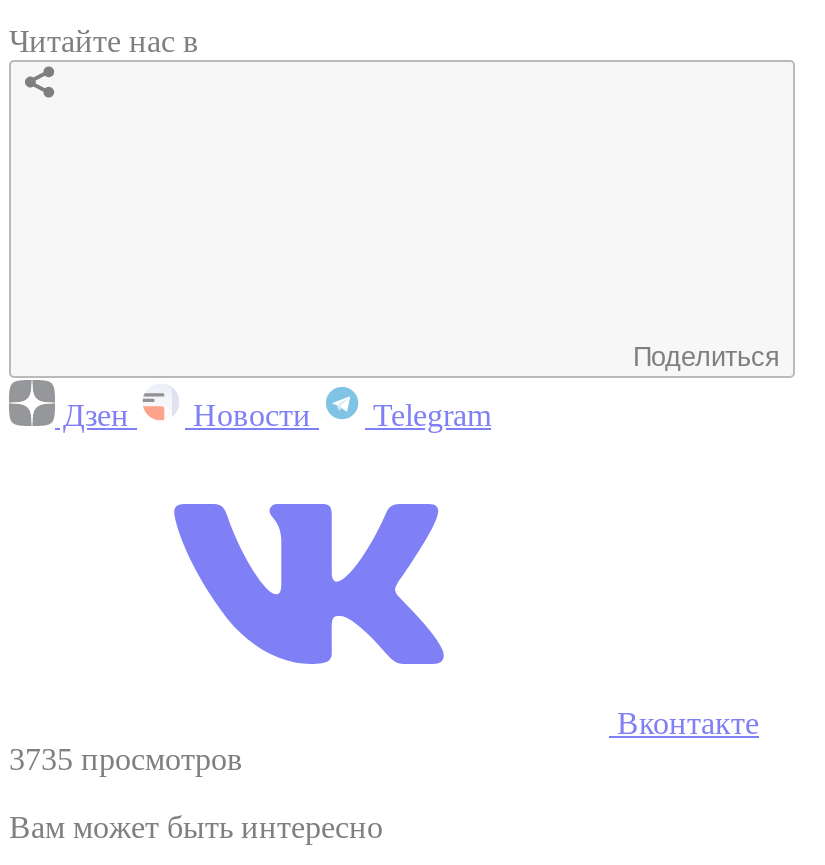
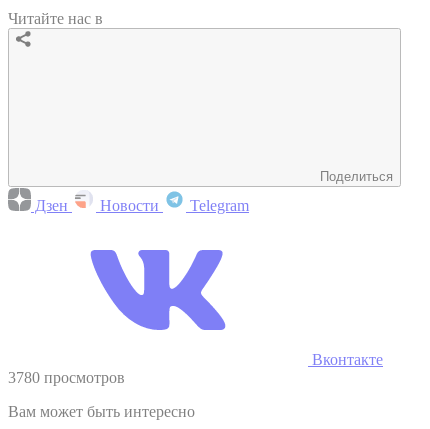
- 3735 просмотров
+ 3780 просмотров
